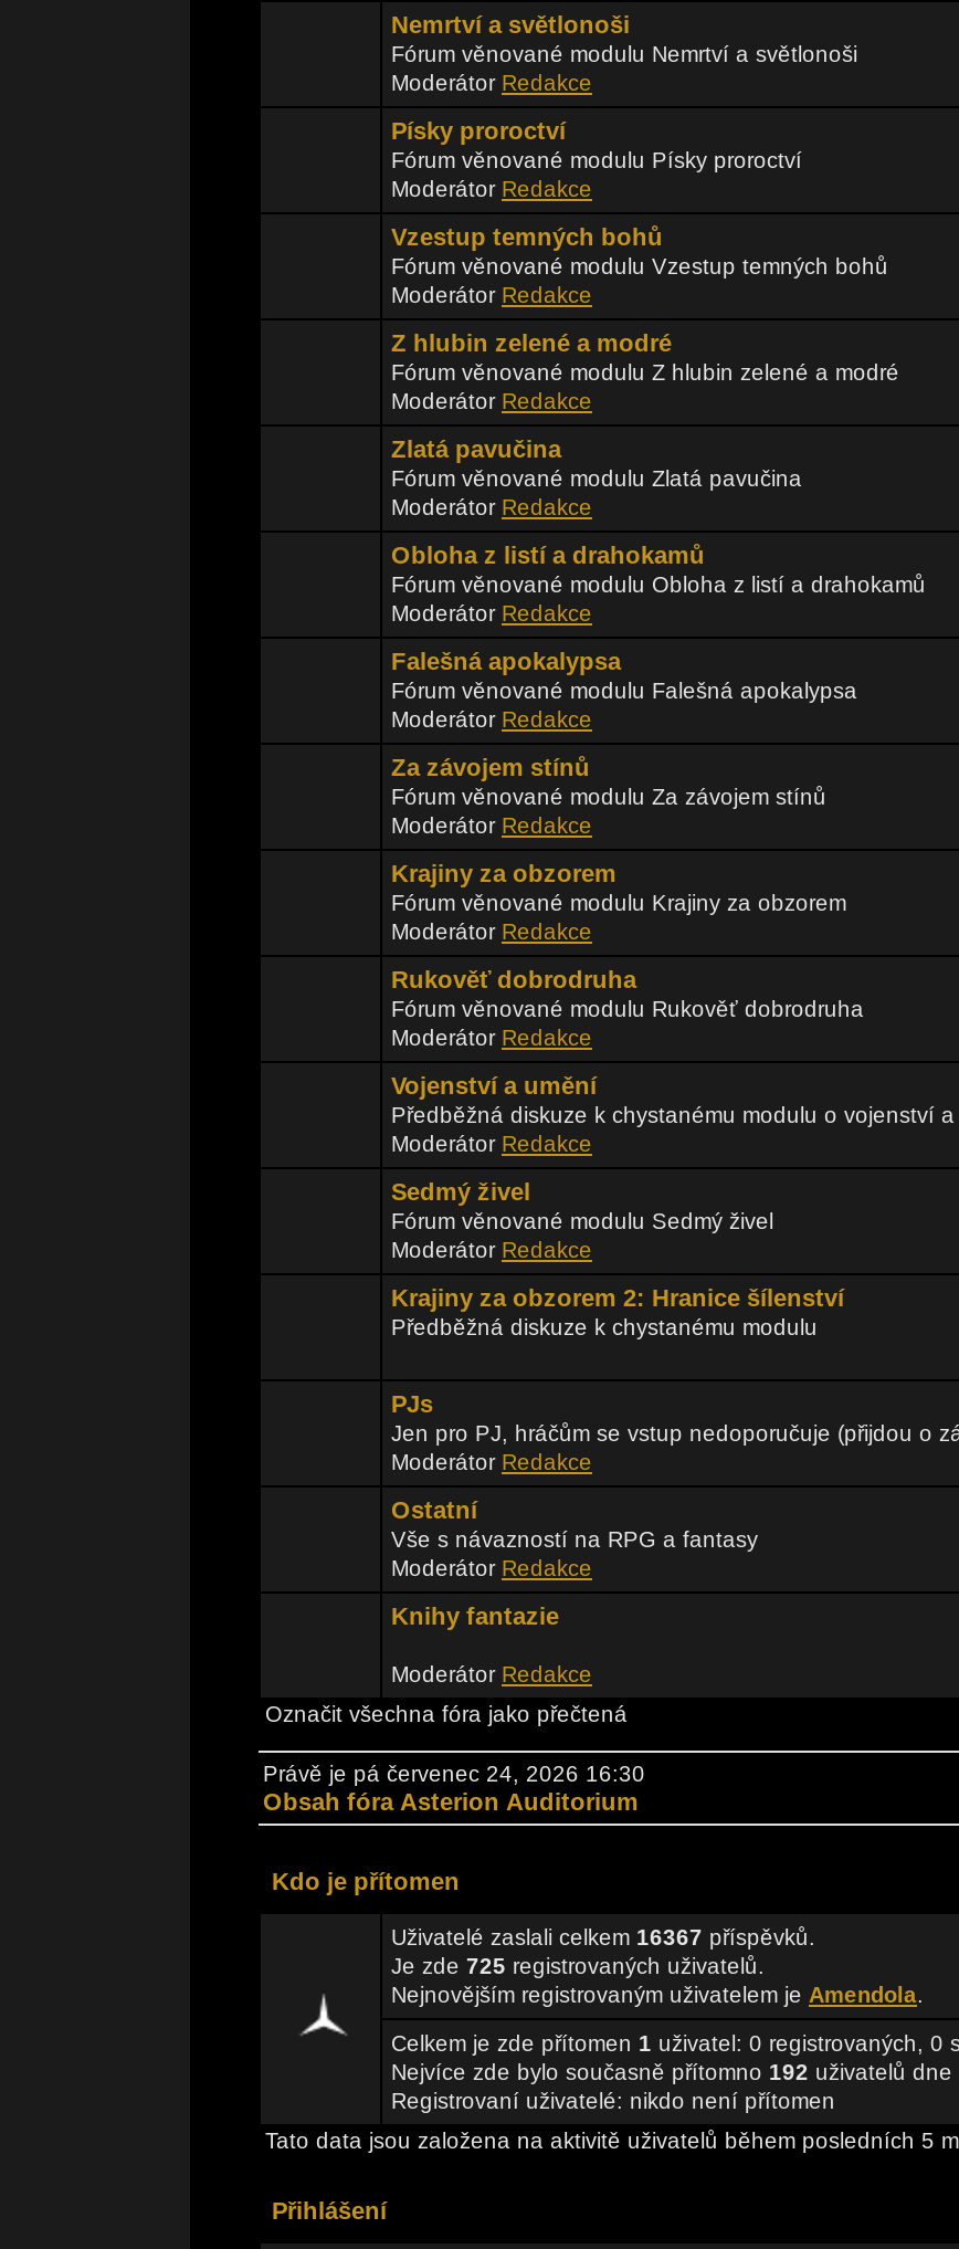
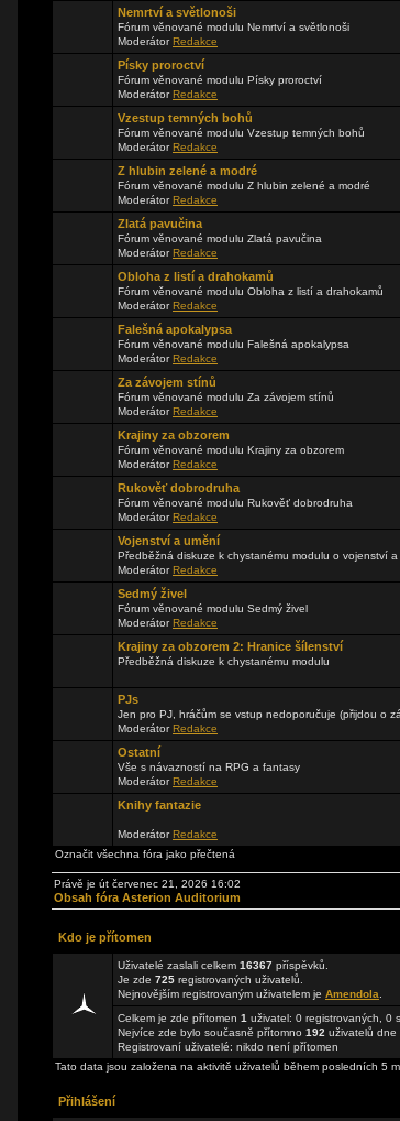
- Právě je pá červenec 24, 2026 16:30
+ Právě je út červenec 21, 2026 16:02
